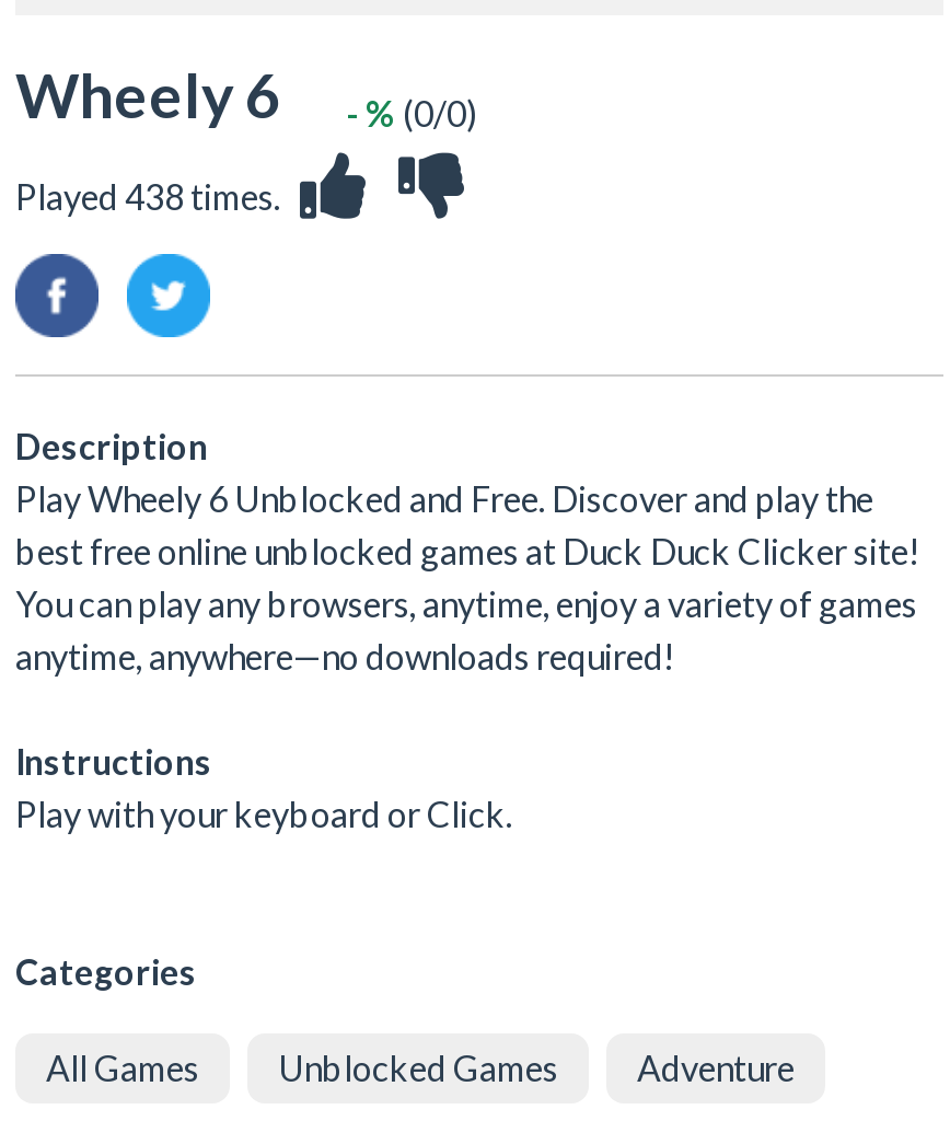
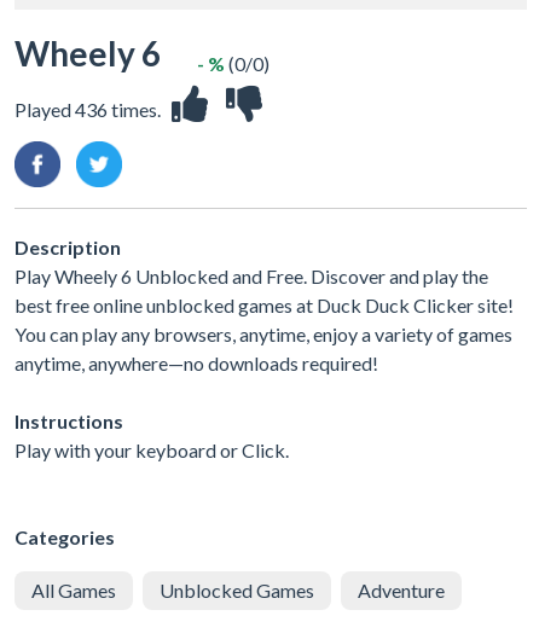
- Played 438 times.
+ Played 436 times.
